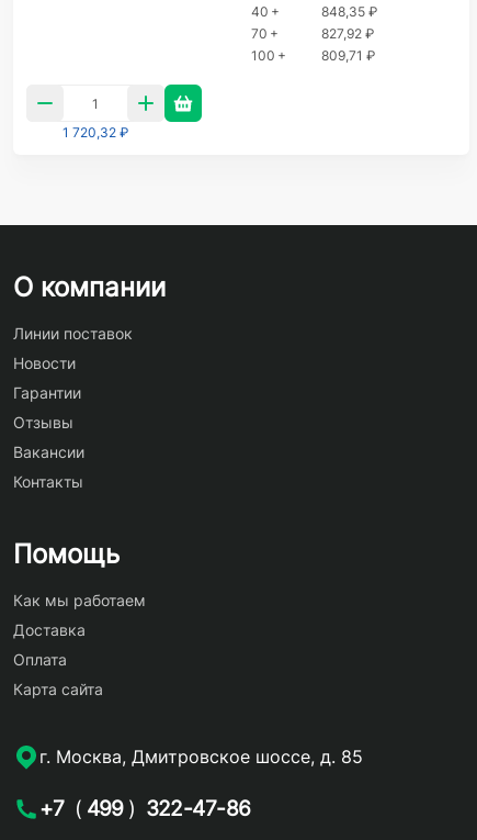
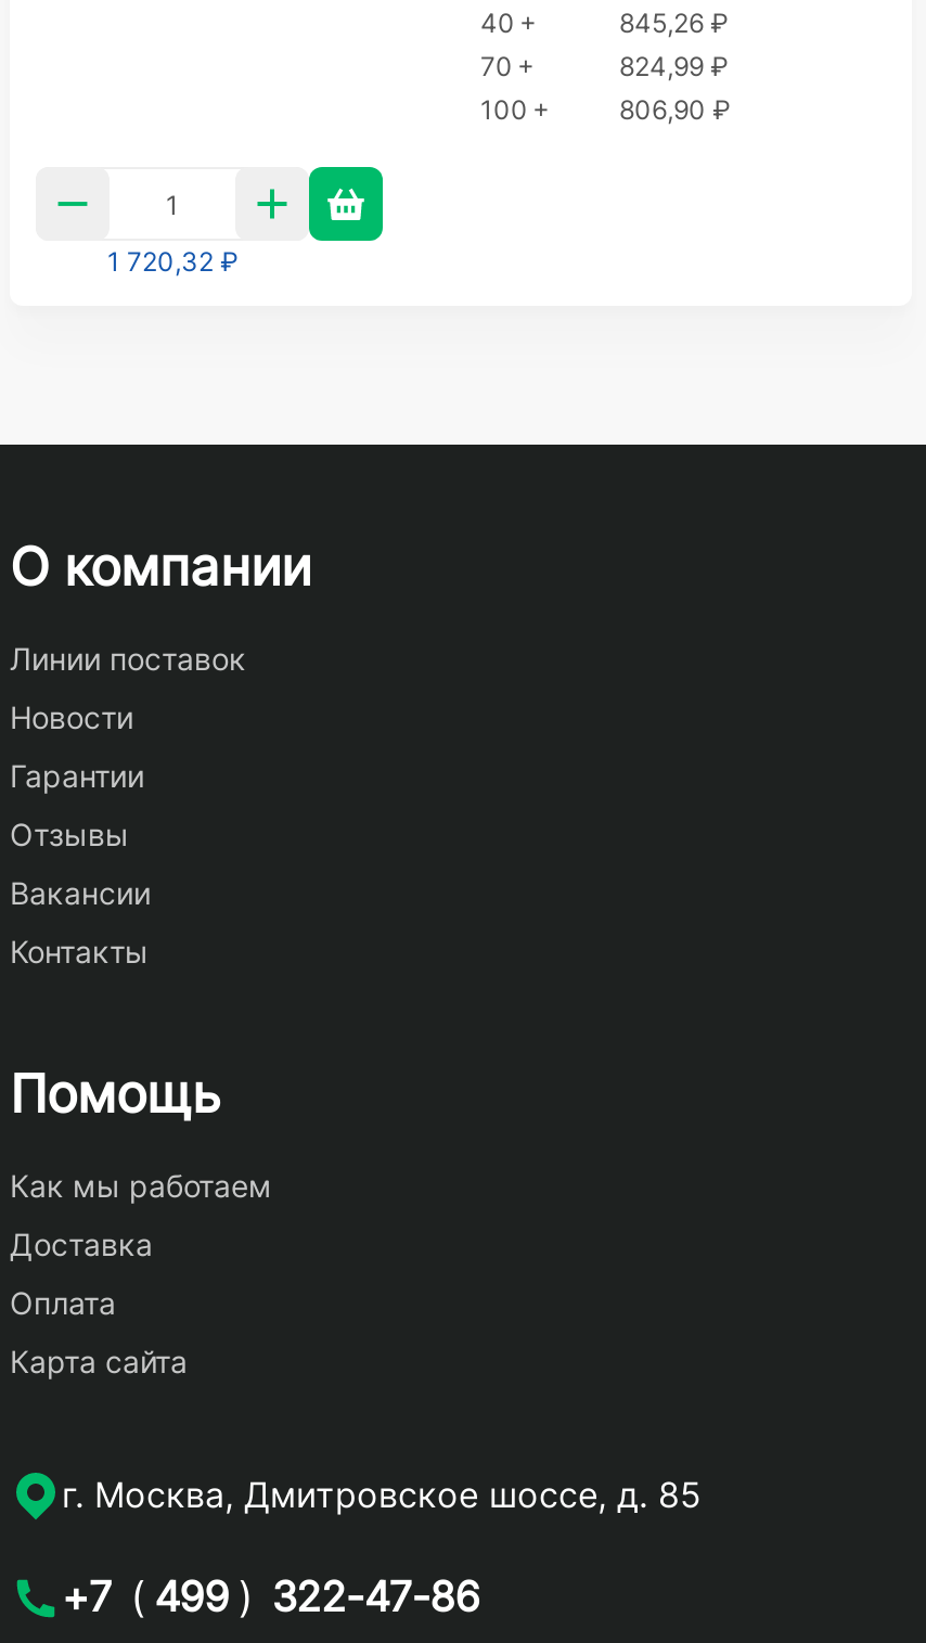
- 848,35 ₽
+ 845,26 ₽

- 827,92 ₽
+ 824,99 ₽

- 809,71 ₽
+ 806,90 ₽
